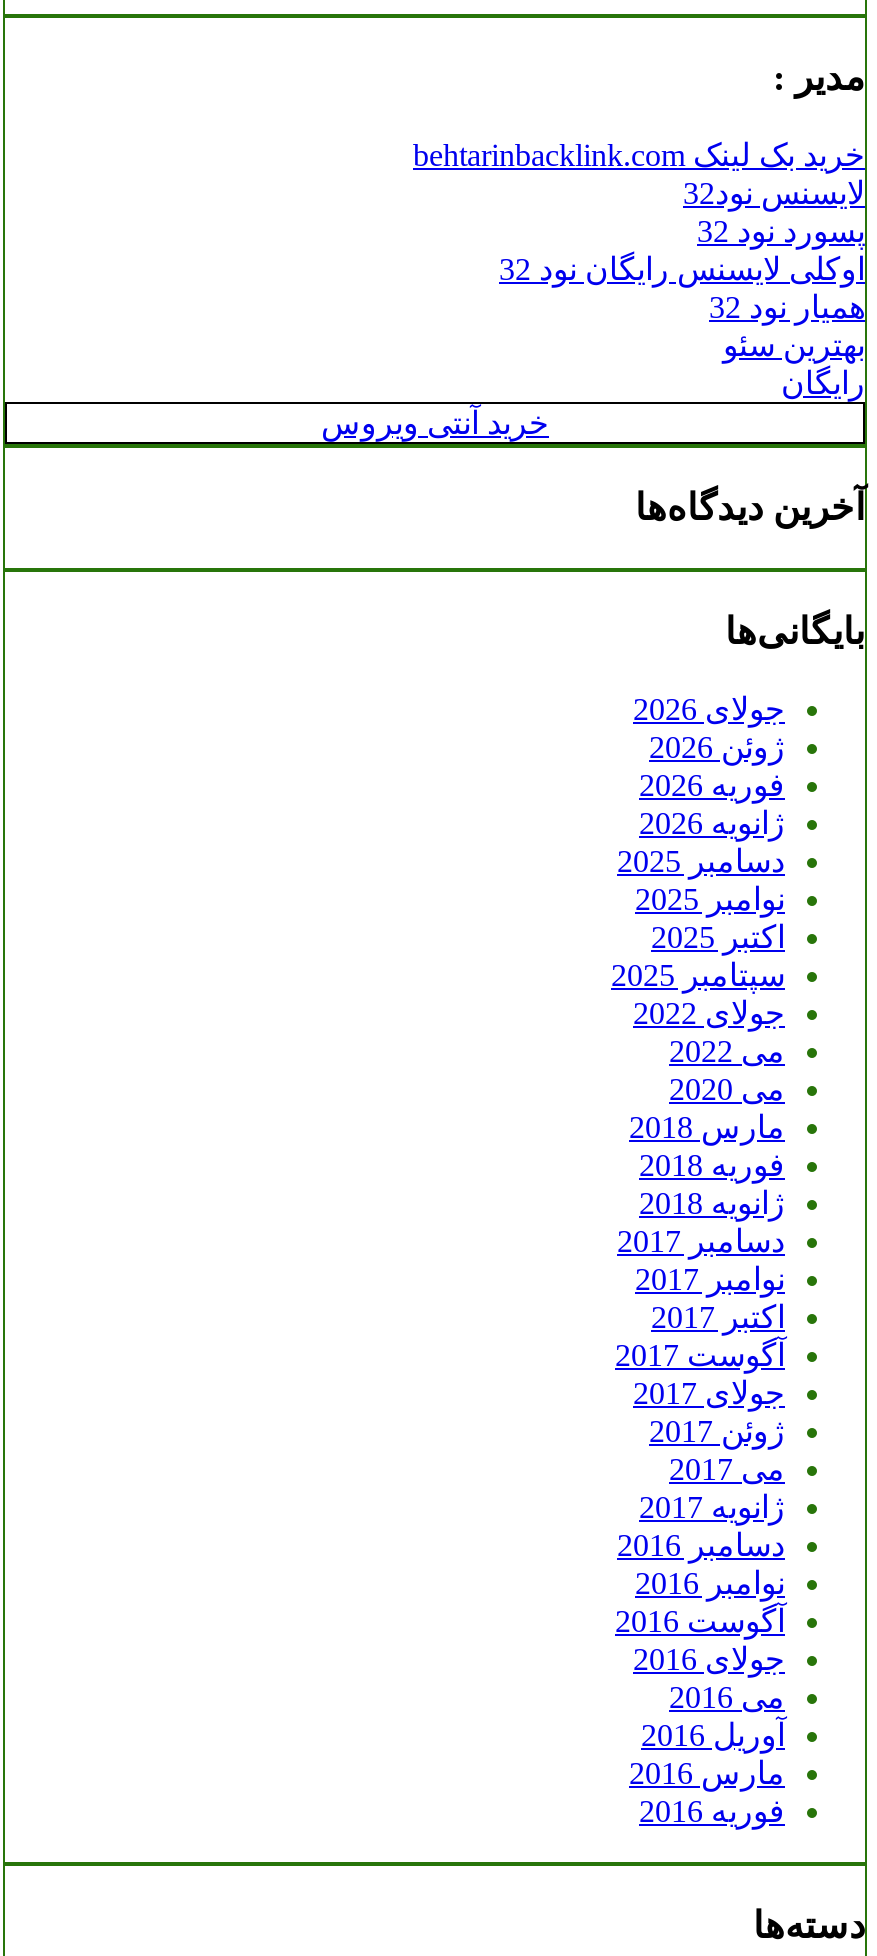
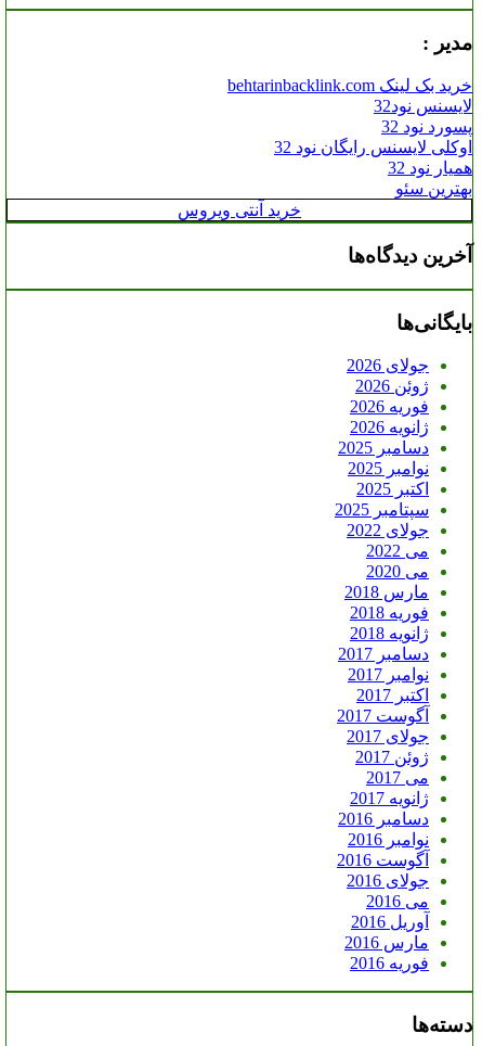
- رایگان
